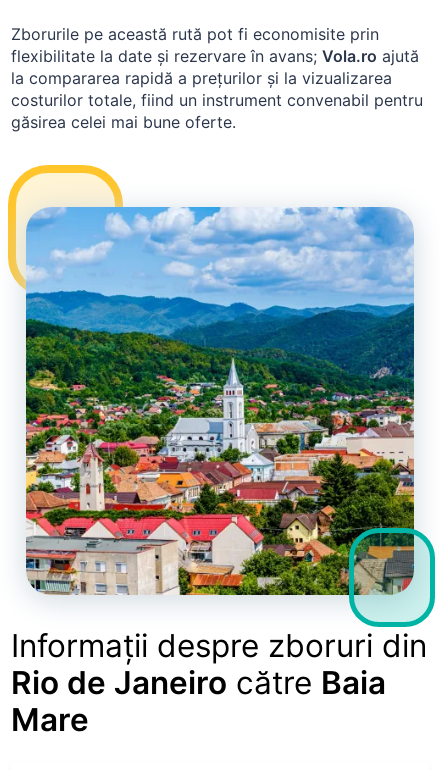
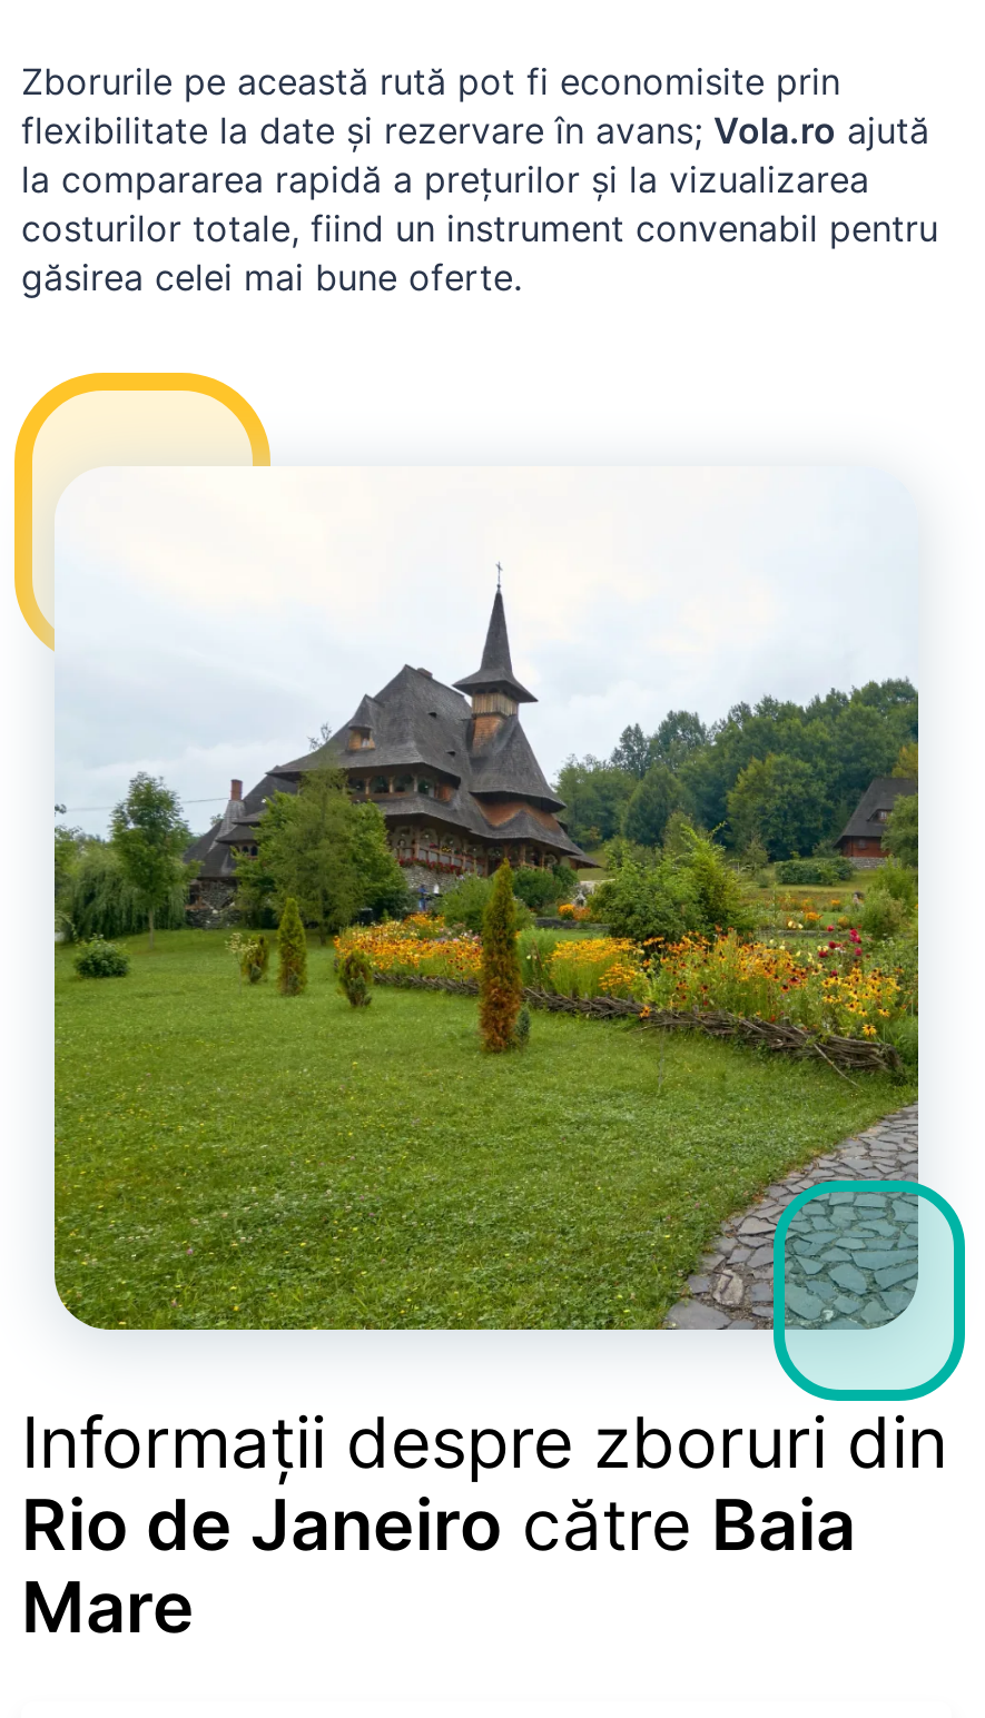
- [image]
+ [image]
